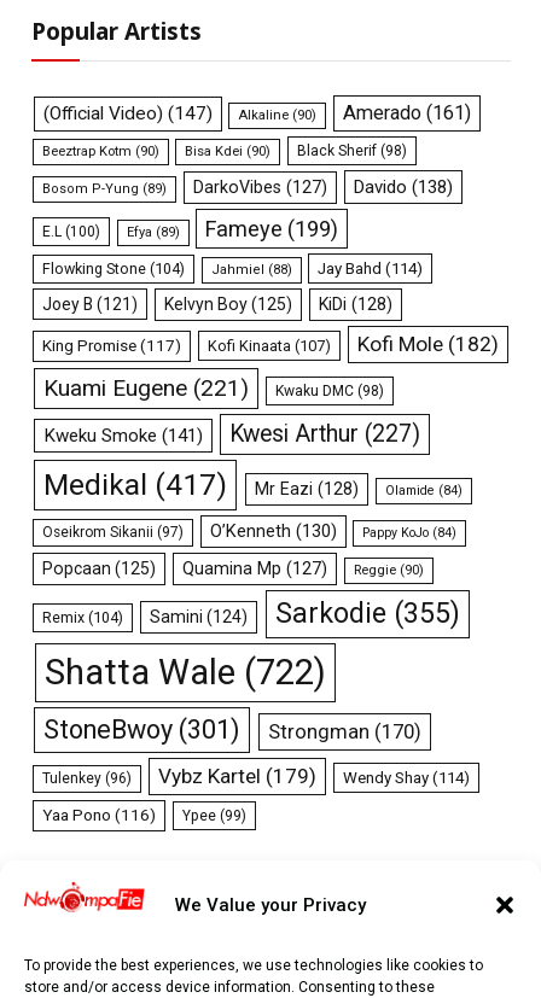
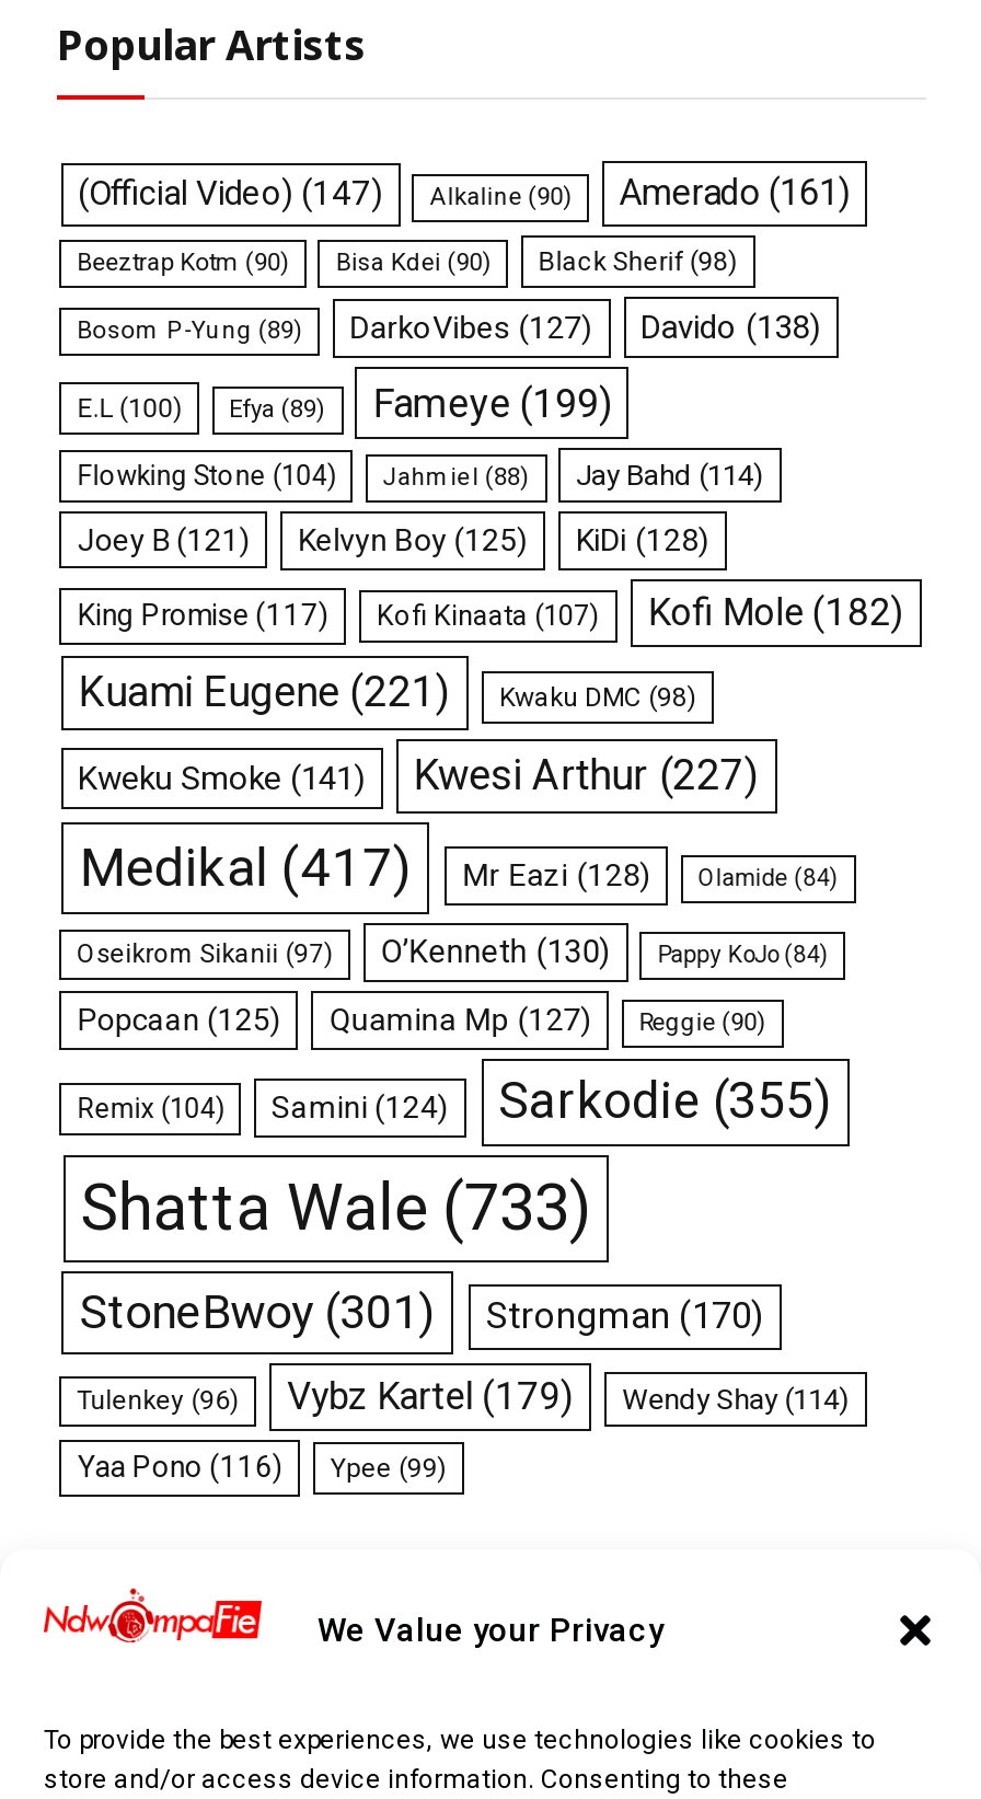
- Shatta Wale (722)
+ Shatta Wale (733)
